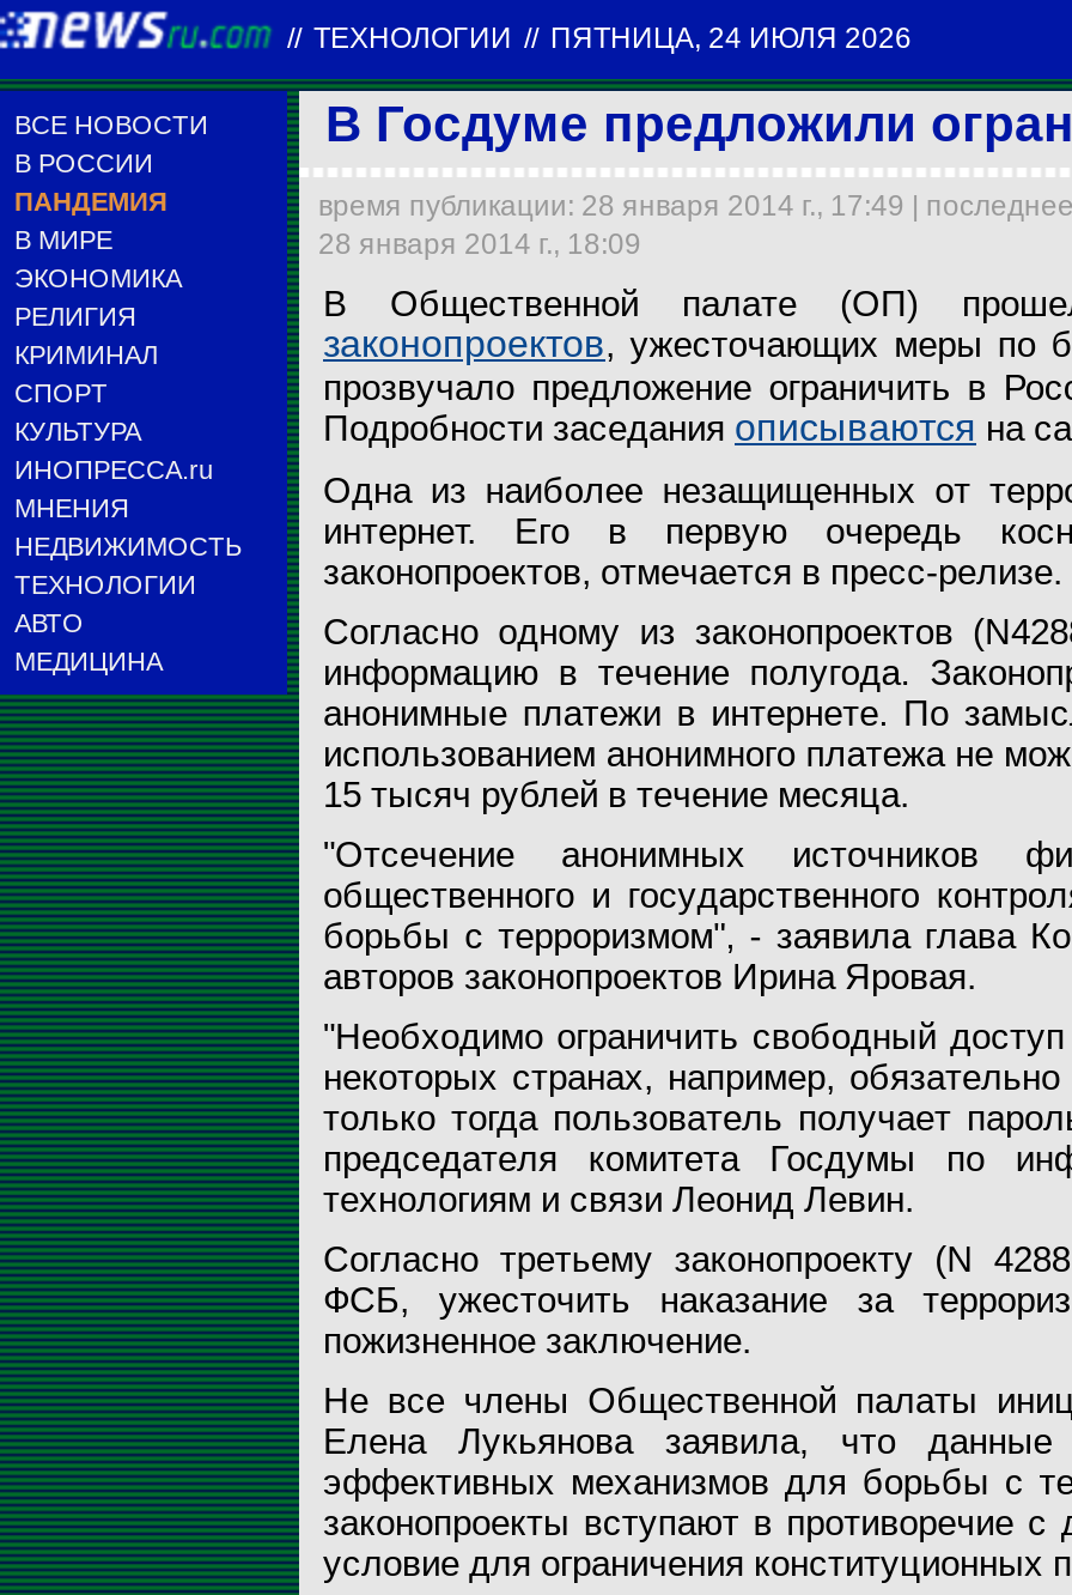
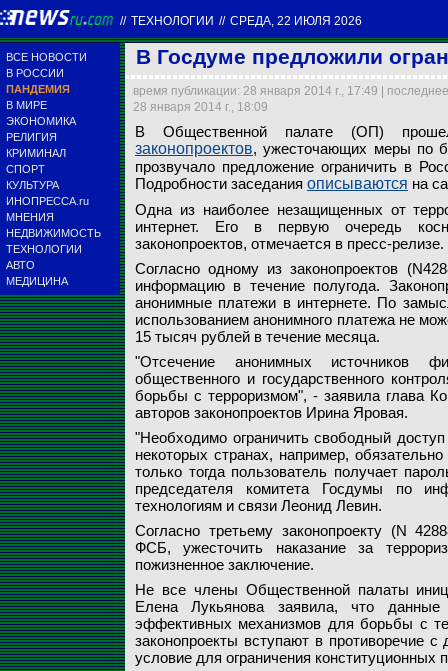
- // ТЕХНОЛОГИИ // ПЯТНИЦА, 24 ИЮЛЯ 2026
+ // ТЕХНОЛОГИИ // СРЕДА, 22 ИЮЛЯ 2026
